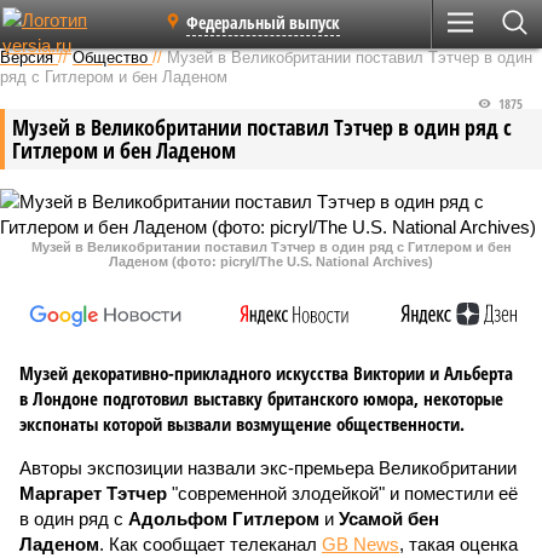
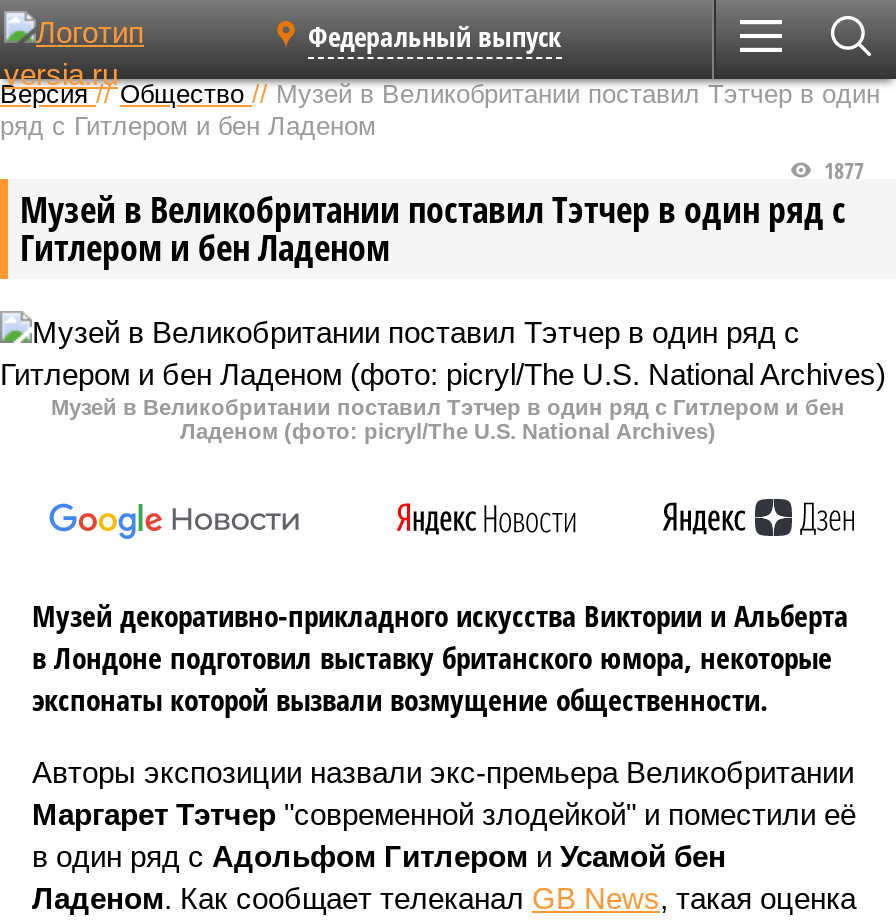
- 1875
+ 1877
